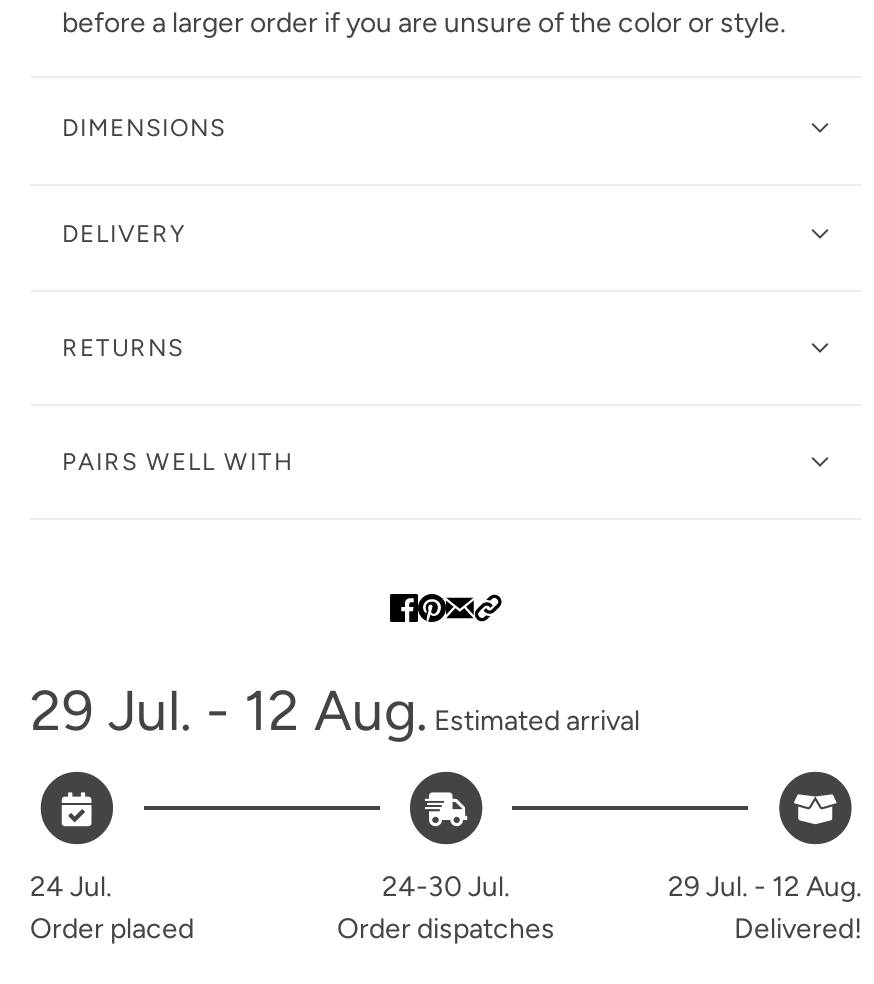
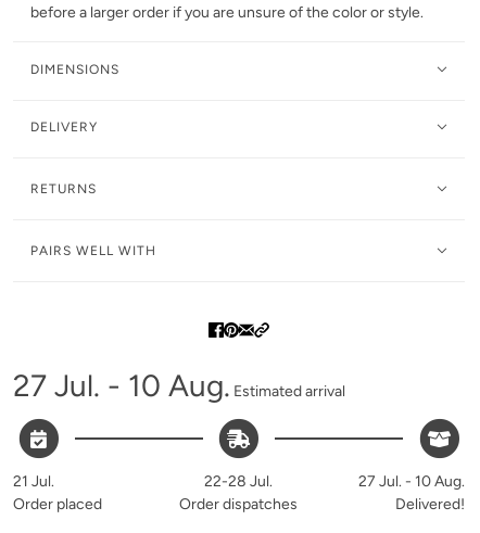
- 29 Jul. - 12 Aug.Estimated arrival
+ 27 Jul. - 10 Aug.Estimated arrival

- 24 Jul.
+ 21 Jul.

- 24-30 Jul.
+ 22-28 Jul.

- 29 Jul. - 12 Aug.
+ 27 Jul. - 10 Aug.
